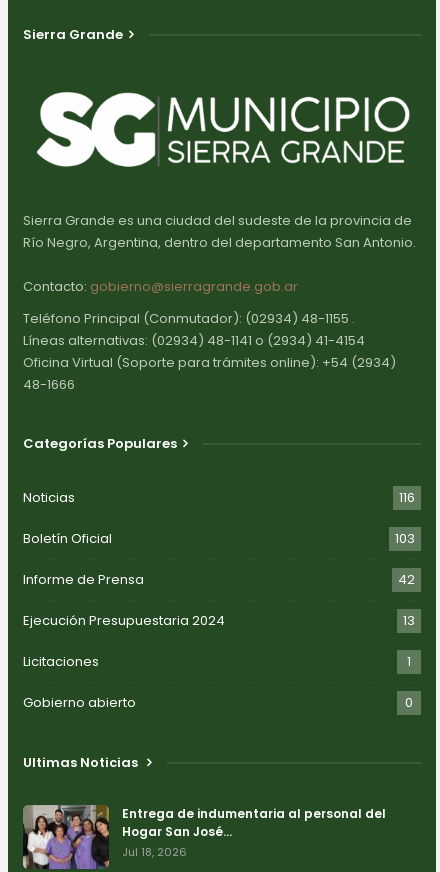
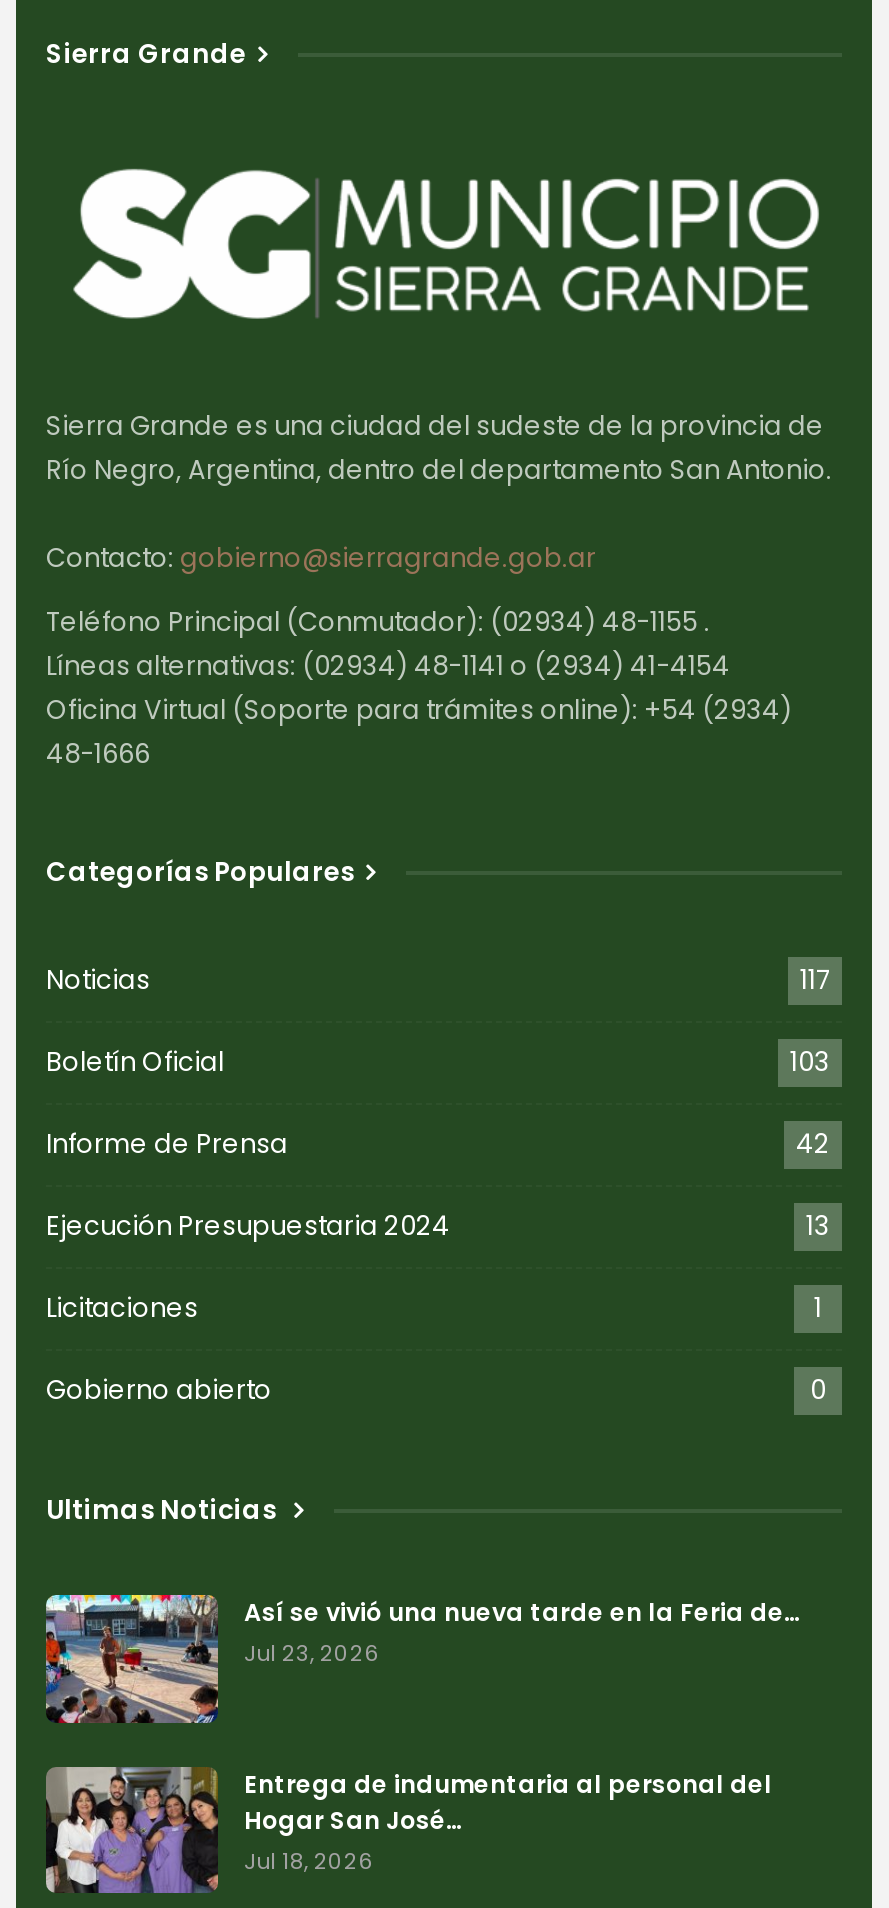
- 116
+ 117

+ [image]
+ Así se vivió una nueva tarde en la Feria de…
+ Jul 23, 2026
